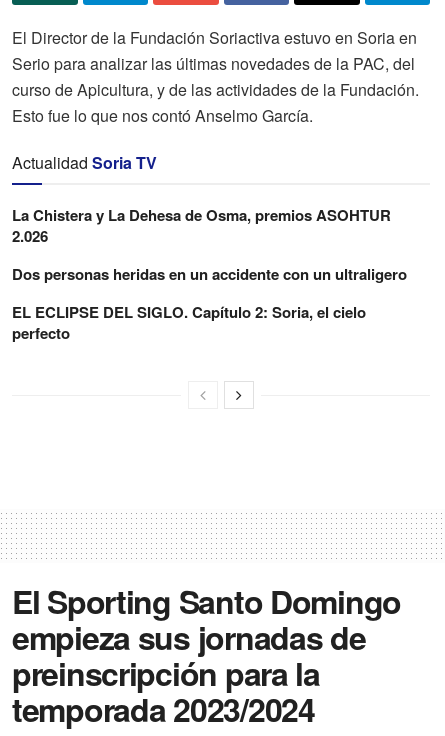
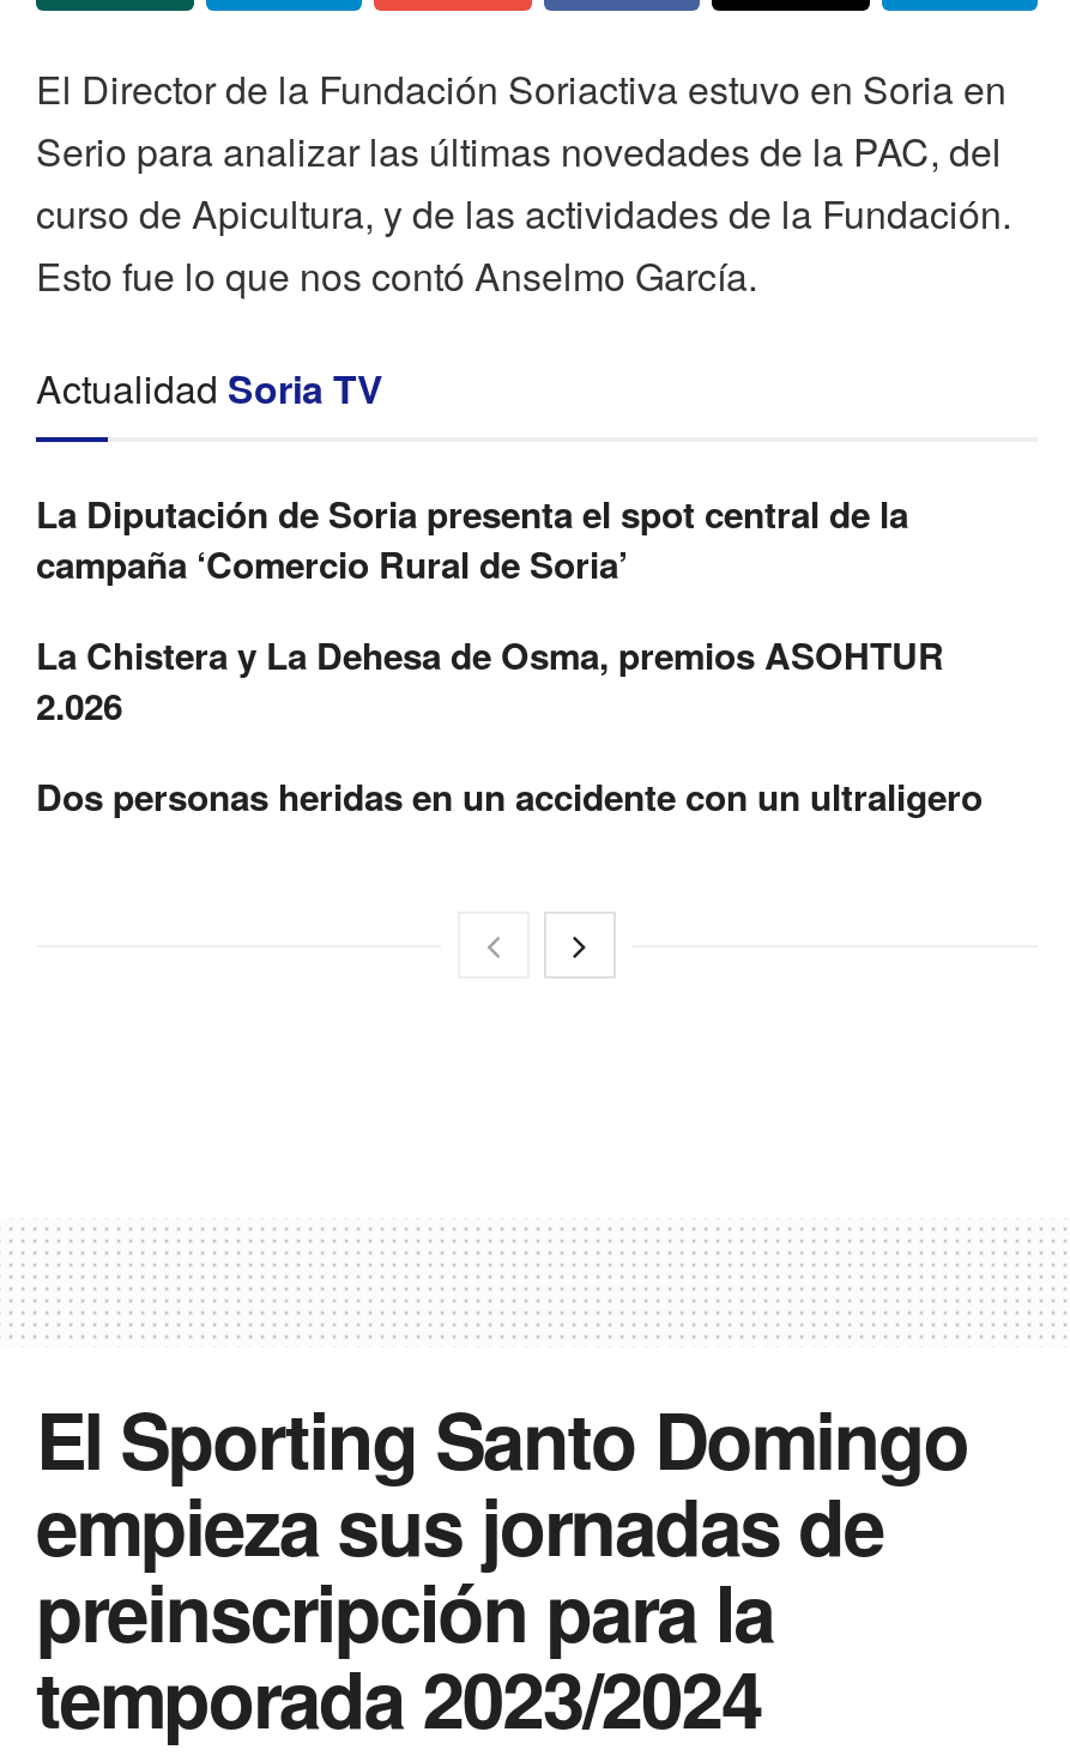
+ La Diputación de Soria presenta el spot central de la
+ campaña ‘Comercio Rural de Soria’

moved down: La Chistera y La Dehesa de Osma, premios ASOHTUR | 2.026 | Dos personas heridas en un accidente con un ultraligero

- EL ECLIPSE DEL SIGLO. Capítulo 2: Soria, el cielo
- perfecto
